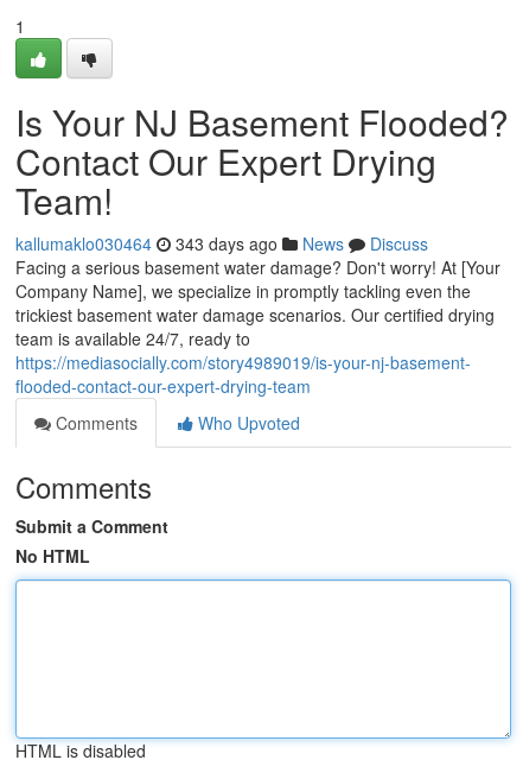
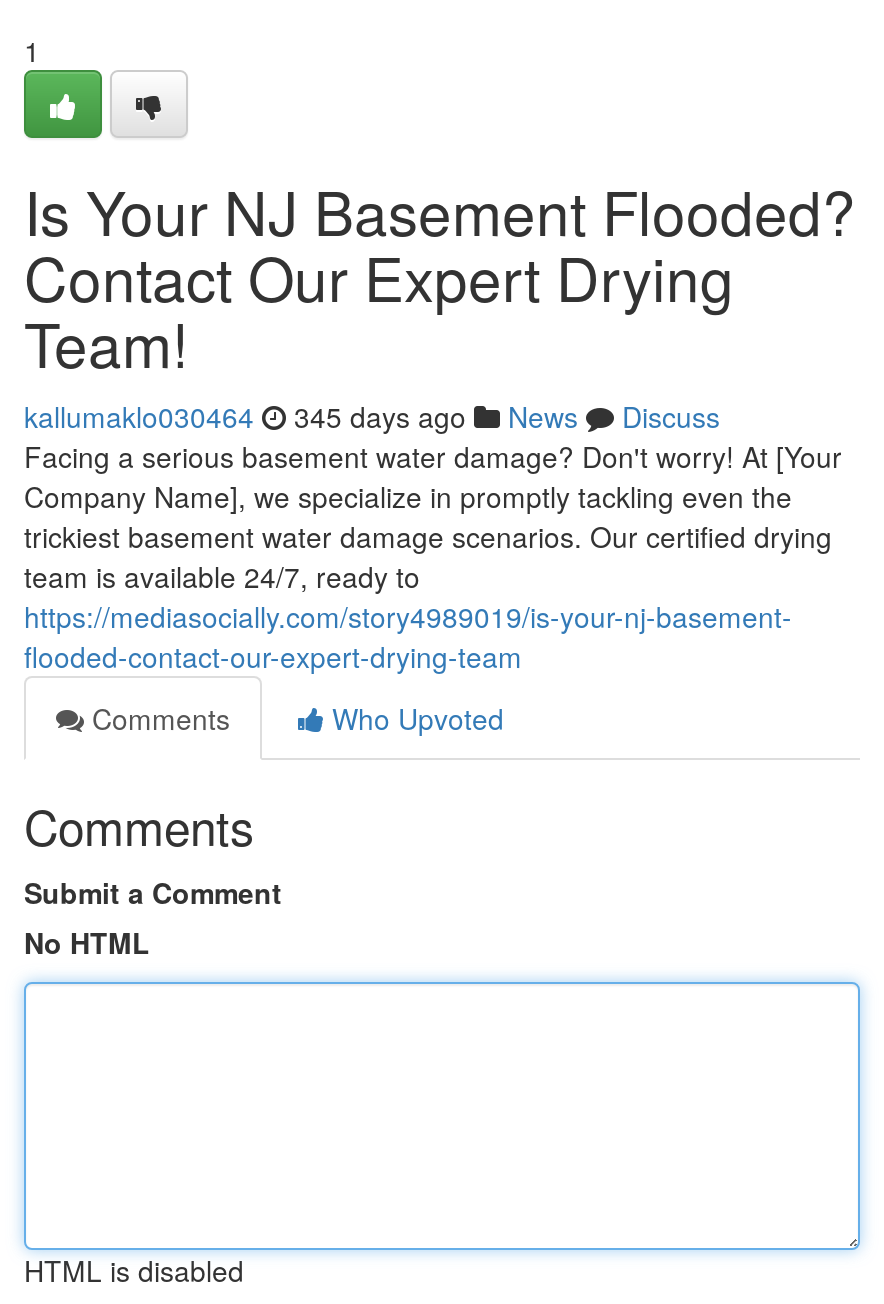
- kallumaklo030464 343 days ago News Discuss
+ kallumaklo030464 345 days ago News Discuss
